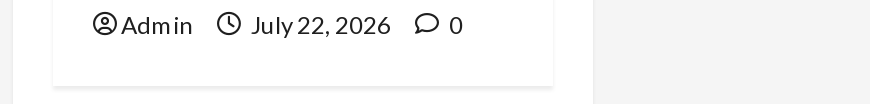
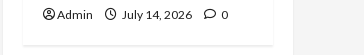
- Admin July 22, 2026 0
+ Admin July 14, 2026 0
